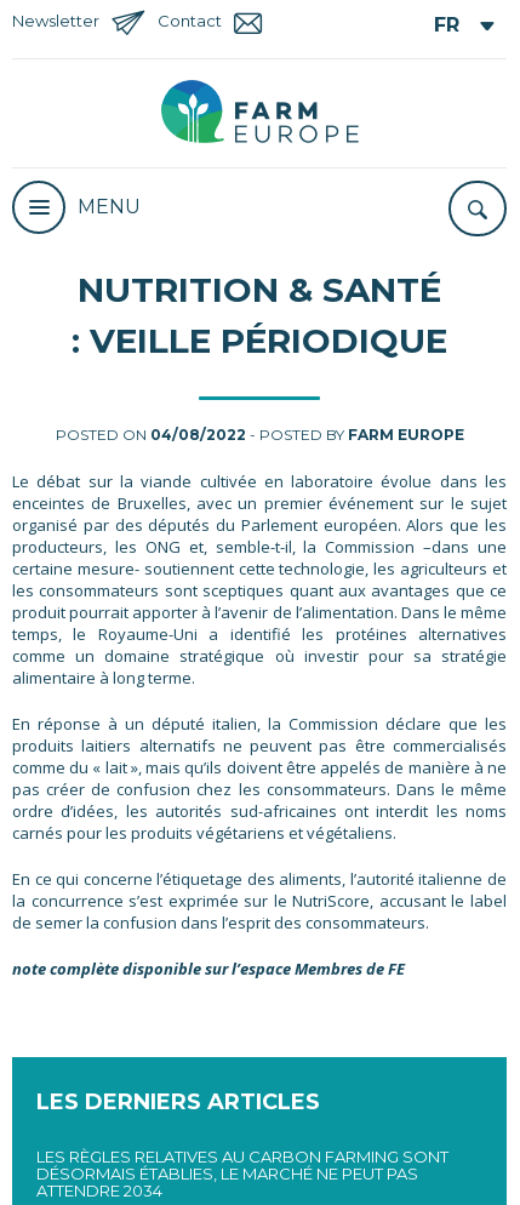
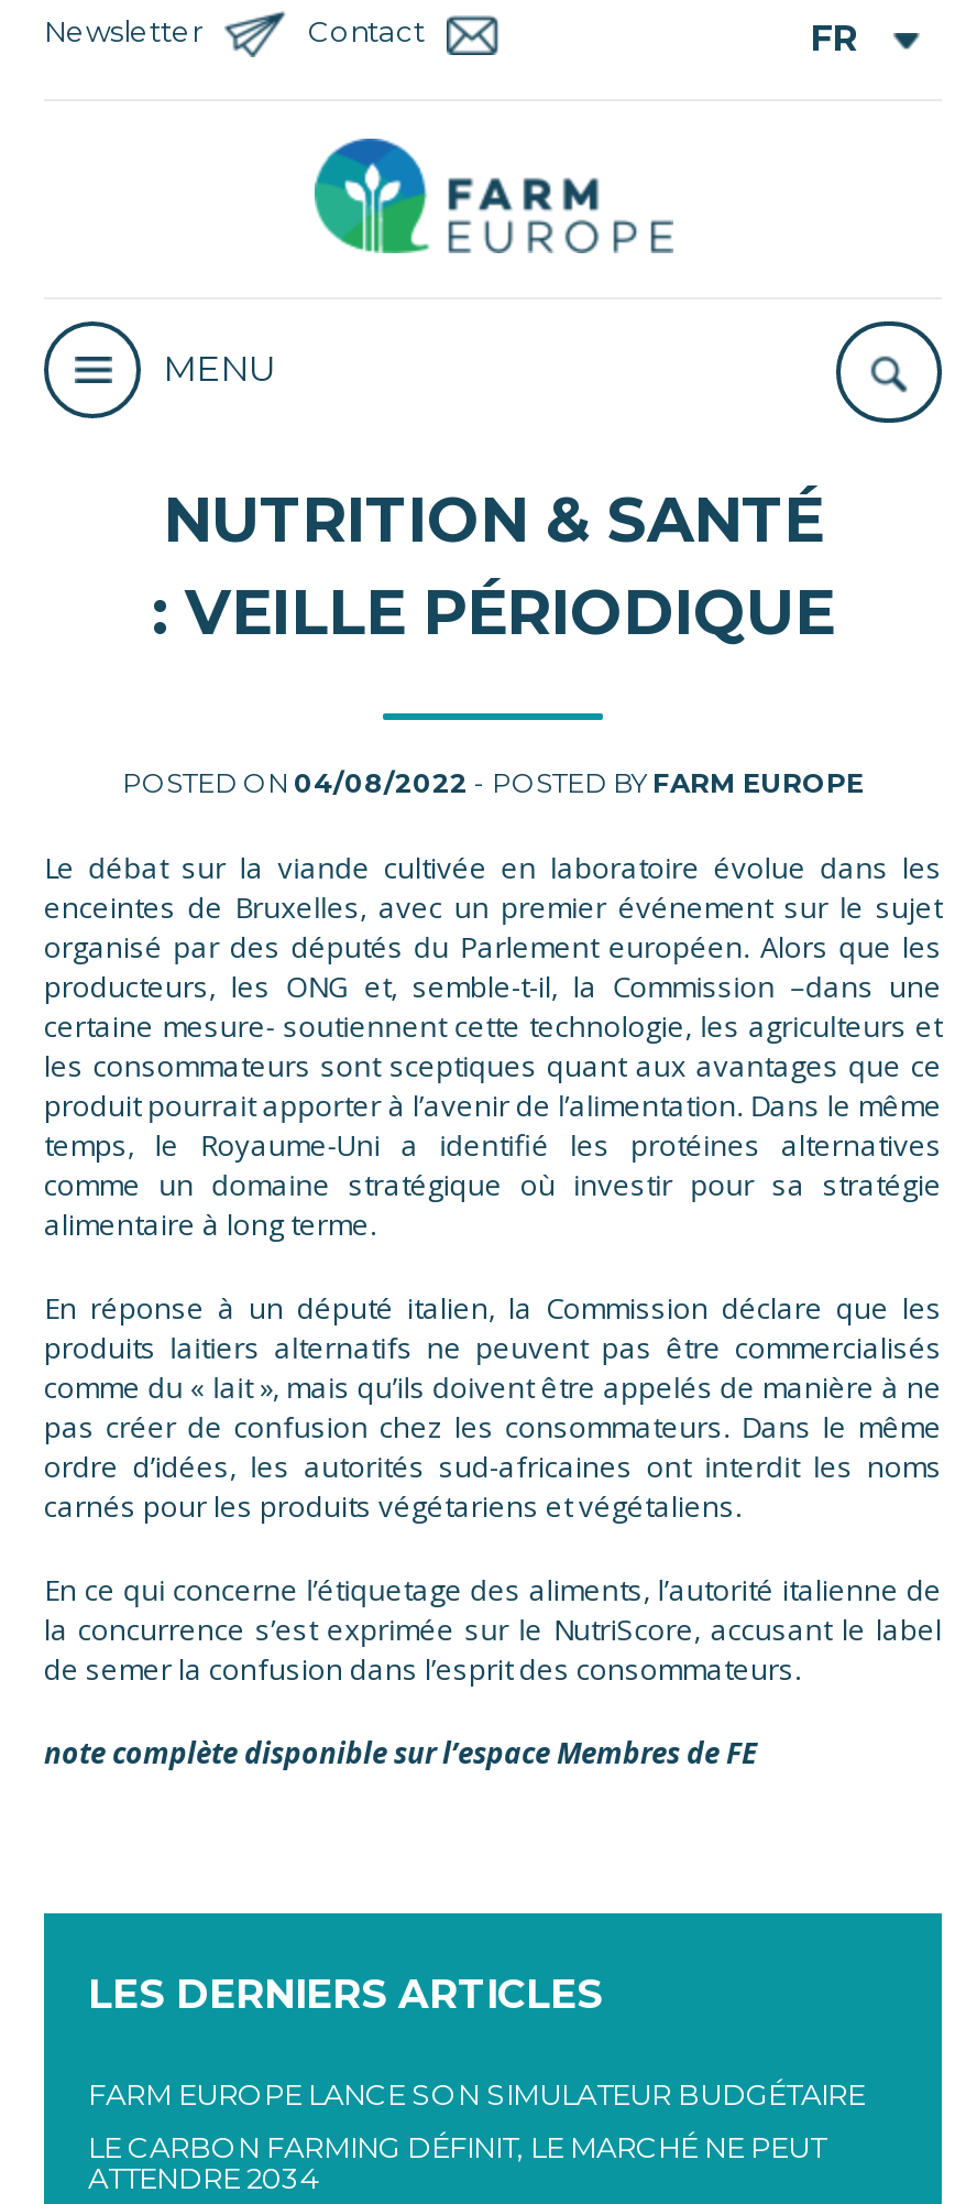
- LES RÈGLES RELATIVES AU CARBON FARMING SONT
- DÉSORMAIS ÉTABLIES, LE MARCHÉ NE PEUT PAS
+ FARM EUROPE LANCE SON SIMULATEUR BUDGÉTAIRE
+ LE CARBON FARMING DÉFINIT, LE MARCHÉ NE PEUT
